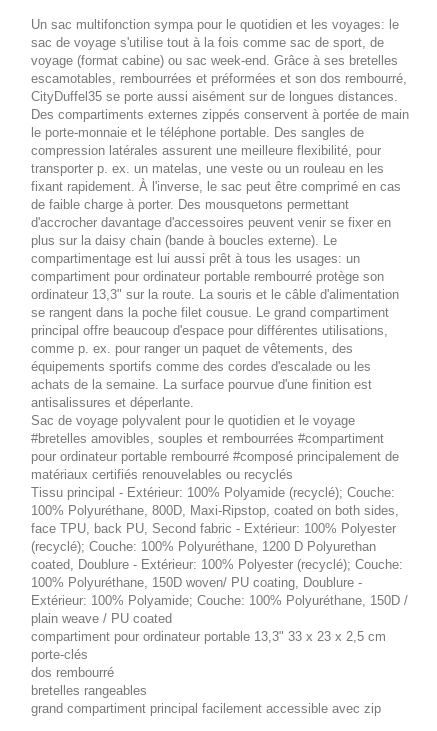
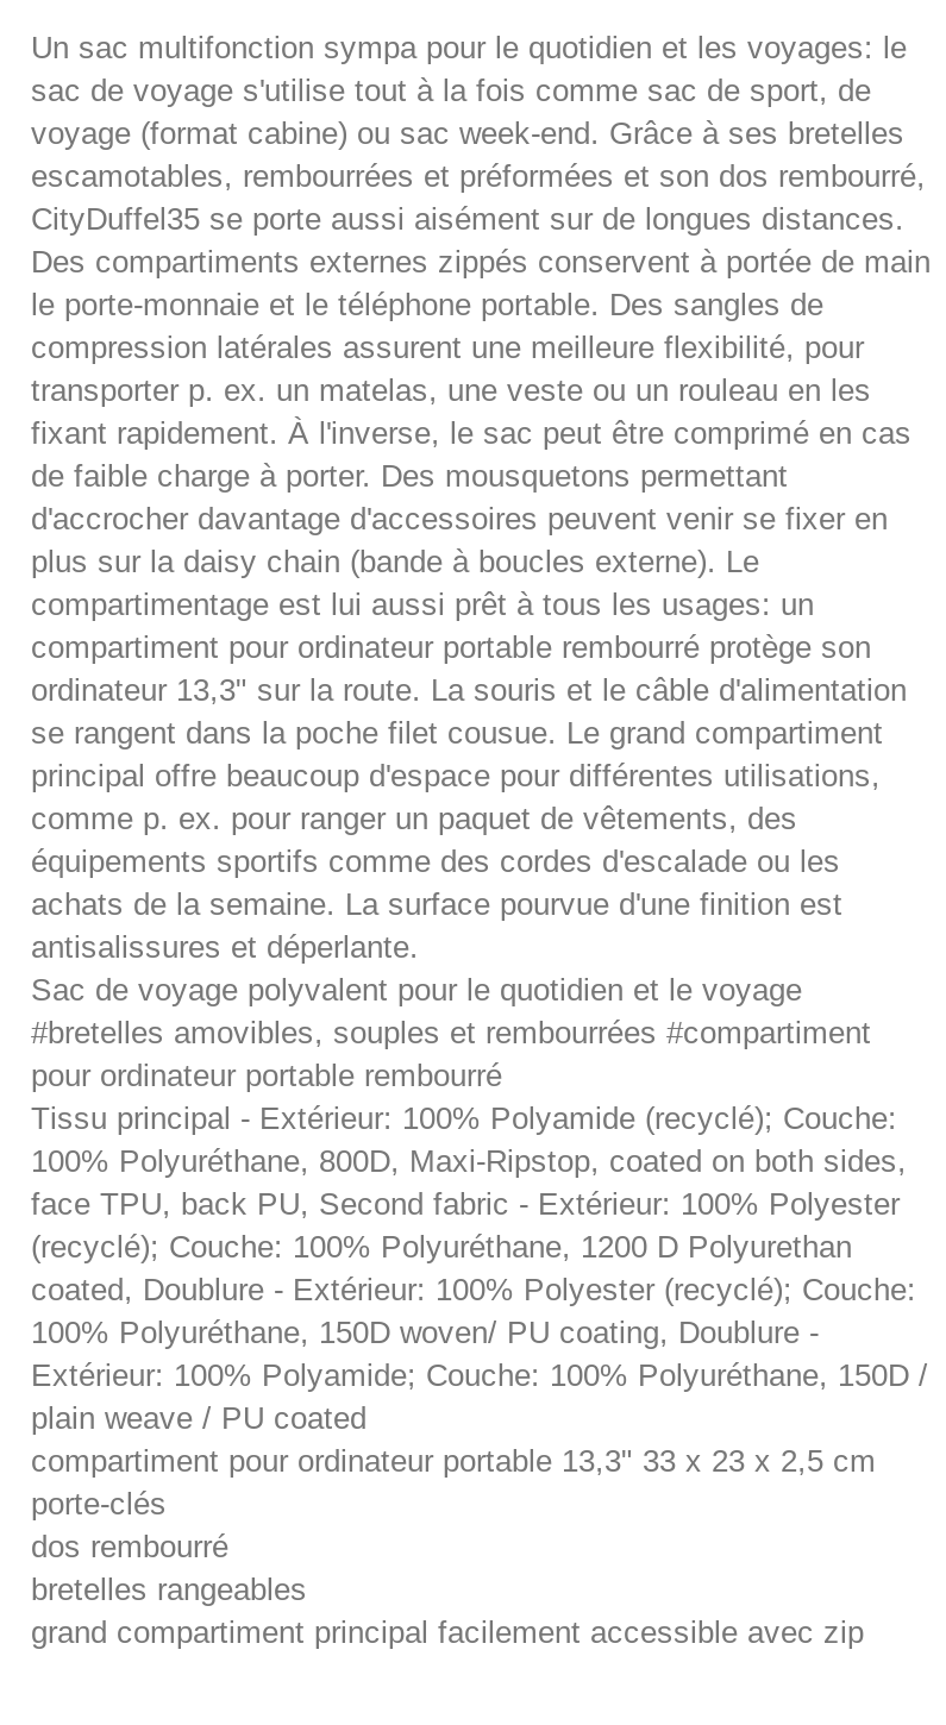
- pour ordinateur portable rembourré #composé principalement de
- matériaux certifiés renouvelables ou recyclés
+ pour ordinateur portable rembourré
